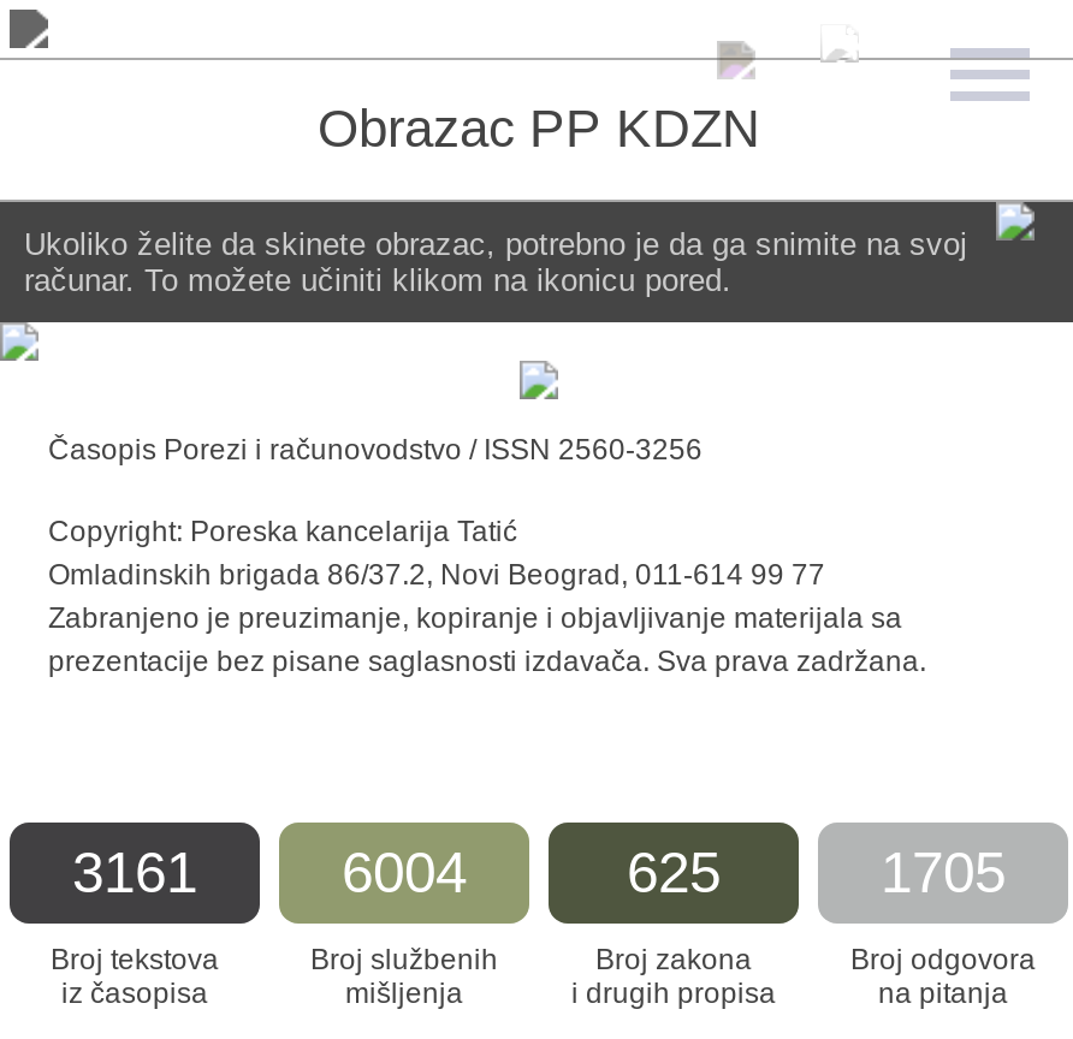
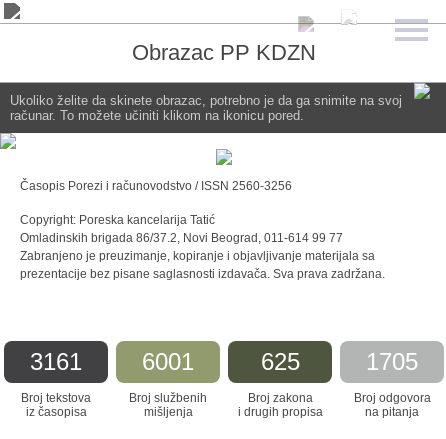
- 6004
+ 6001
